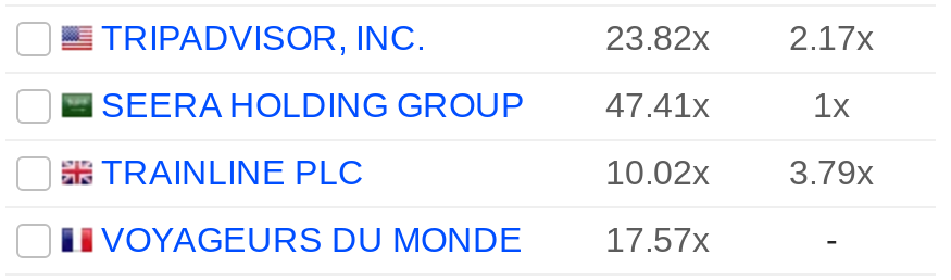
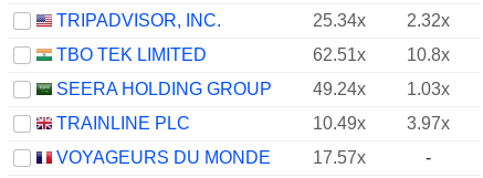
- 23.82x
- 2.17x
+ 25.34x
+ 2.32x
+ TBO TEK LIMITED
+ 62.51x
+ 10.8x

- 47.41x
- 1x
+ 49.24x
+ 1.03x

- 10.02x
- 3.79x
+ 10.49x
+ 3.97x
